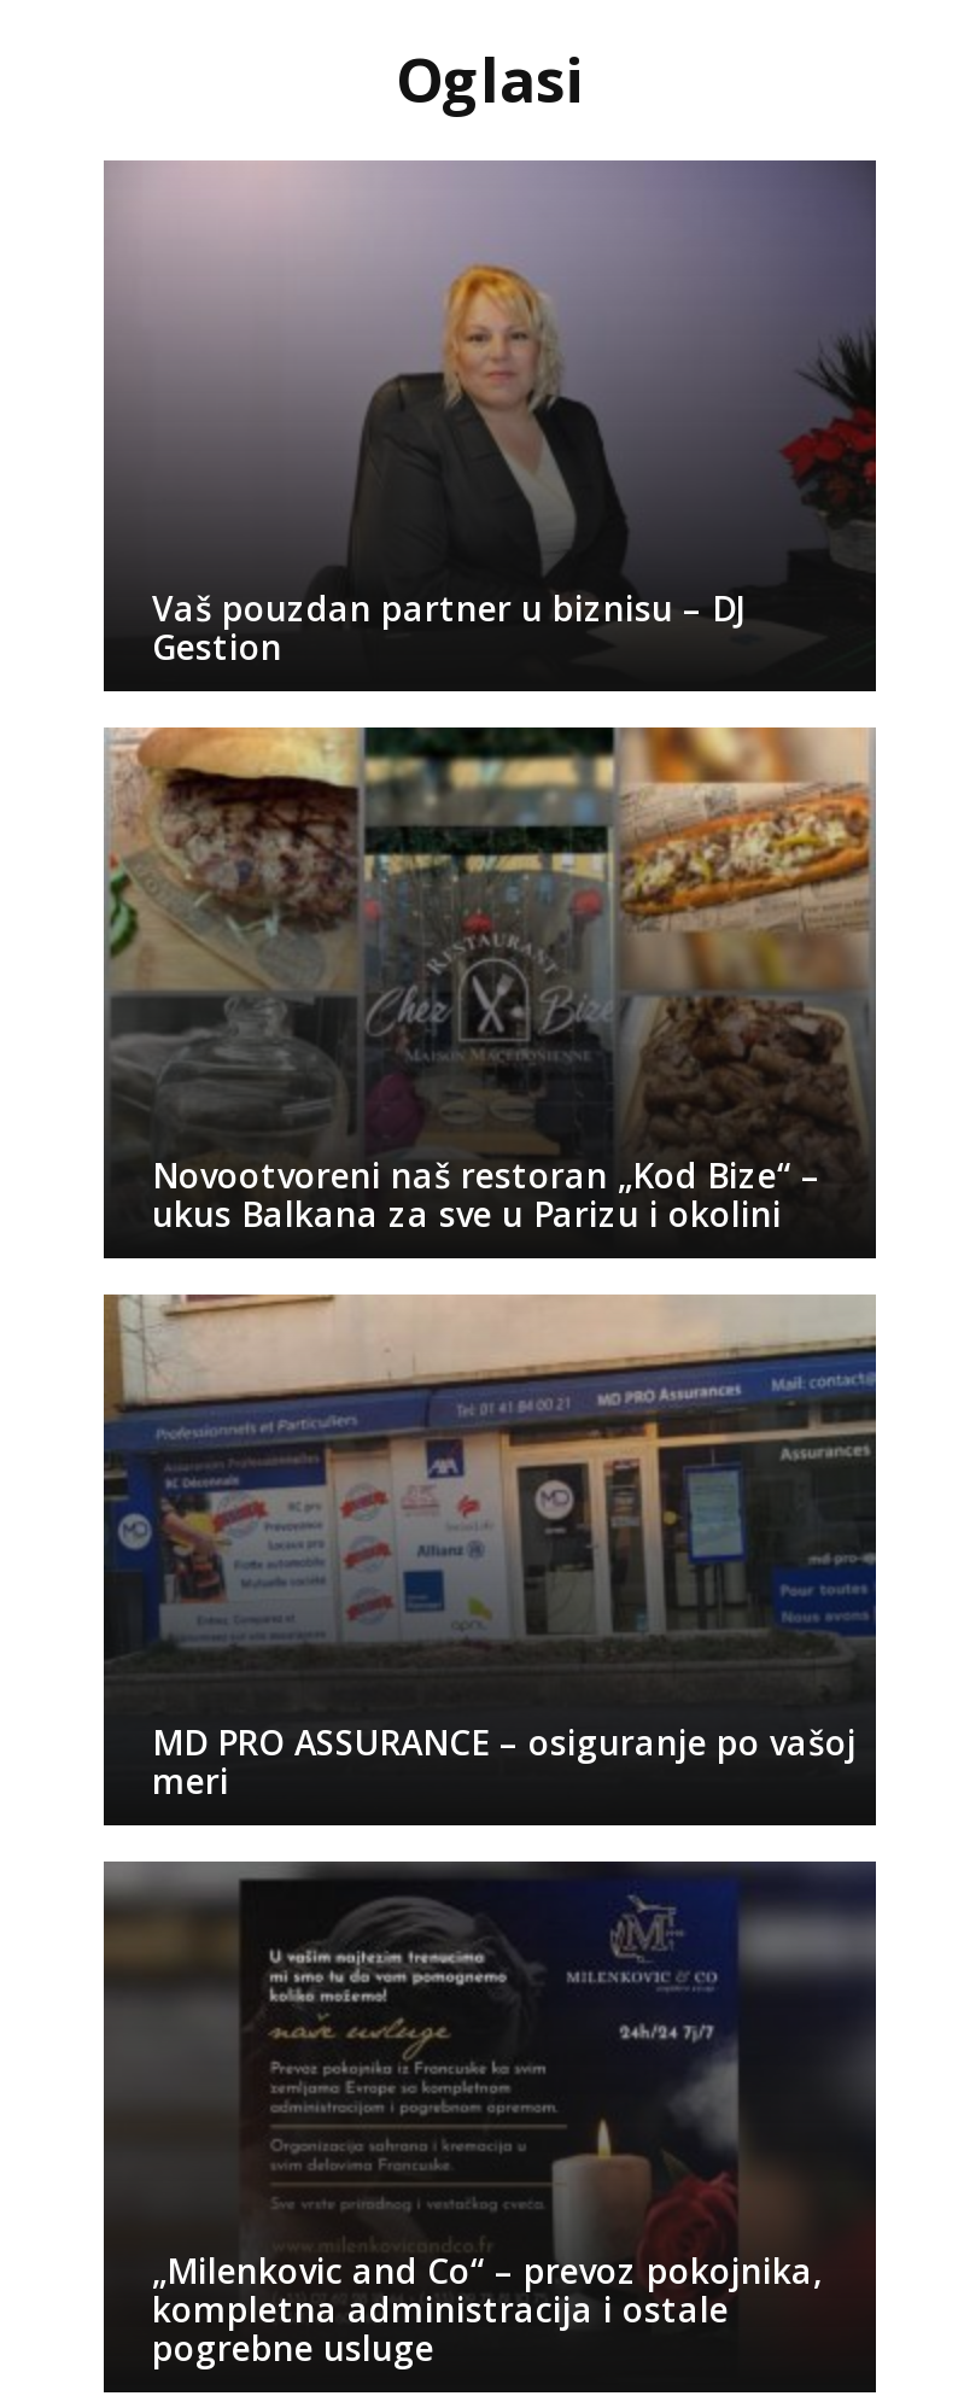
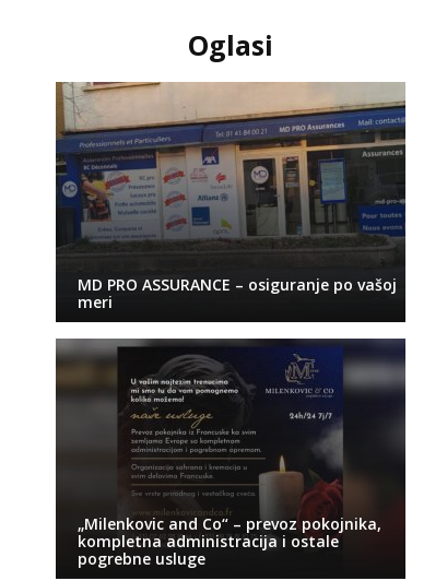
- [image]
- Vaš pouzdan partner u biznisu – DJ
- Gestion

- [image]
- Novootvoreni naš restoran „Kod Bize“ –
- ukus Balkana za sve u Parizu i okolini
